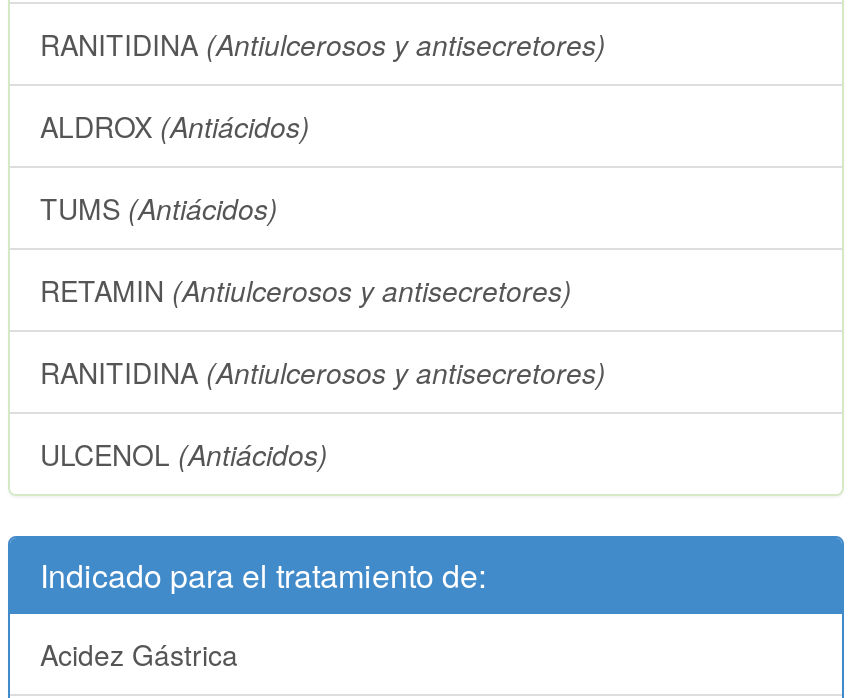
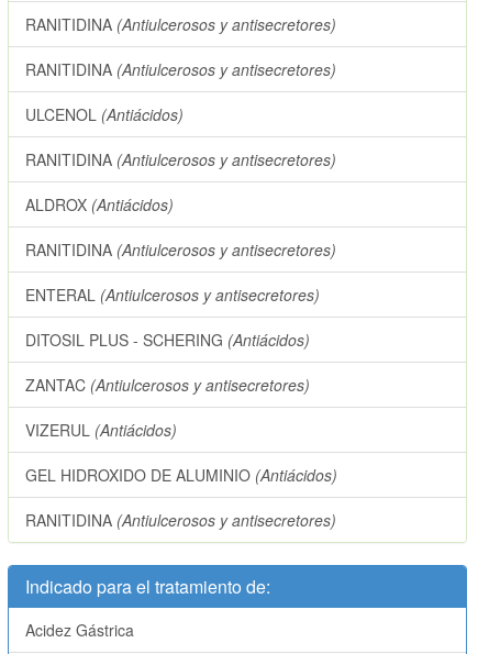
moved down: ALDROX (Antiácidos)

- TUMS (Antiácidos)
- RETAMIN (Antiulcerosos y antisecretores)

moved up: RANITIDINA (Antiulcerosos y antisecretores) | ULCENOL (Antiácidos)

+ RANITIDINA (Antiulcerosos y antisecretores)
+ RANITIDINA (Antiulcerosos y antisecretores)
+ ENTERAL (Antiulcerosos y antisecretores)
+ DITOSIL PLUS - SCHERING (Antiácidos)
+ ZANTAC (Antiulcerosos y antisecretores)
+ VIZERUL (Antiácidos)
+ GEL HIDROXIDO DE ALUMINIO (Antiácidos)
+ RANITIDINA (Antiulcerosos y antisecretores)
